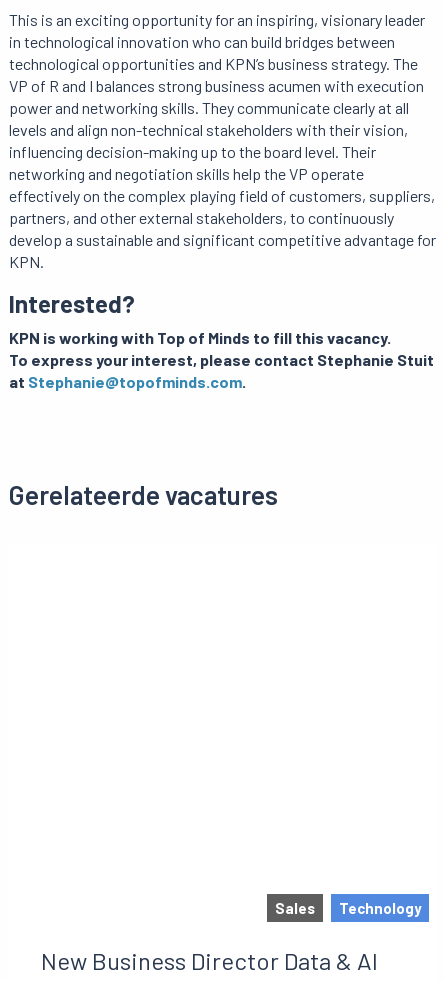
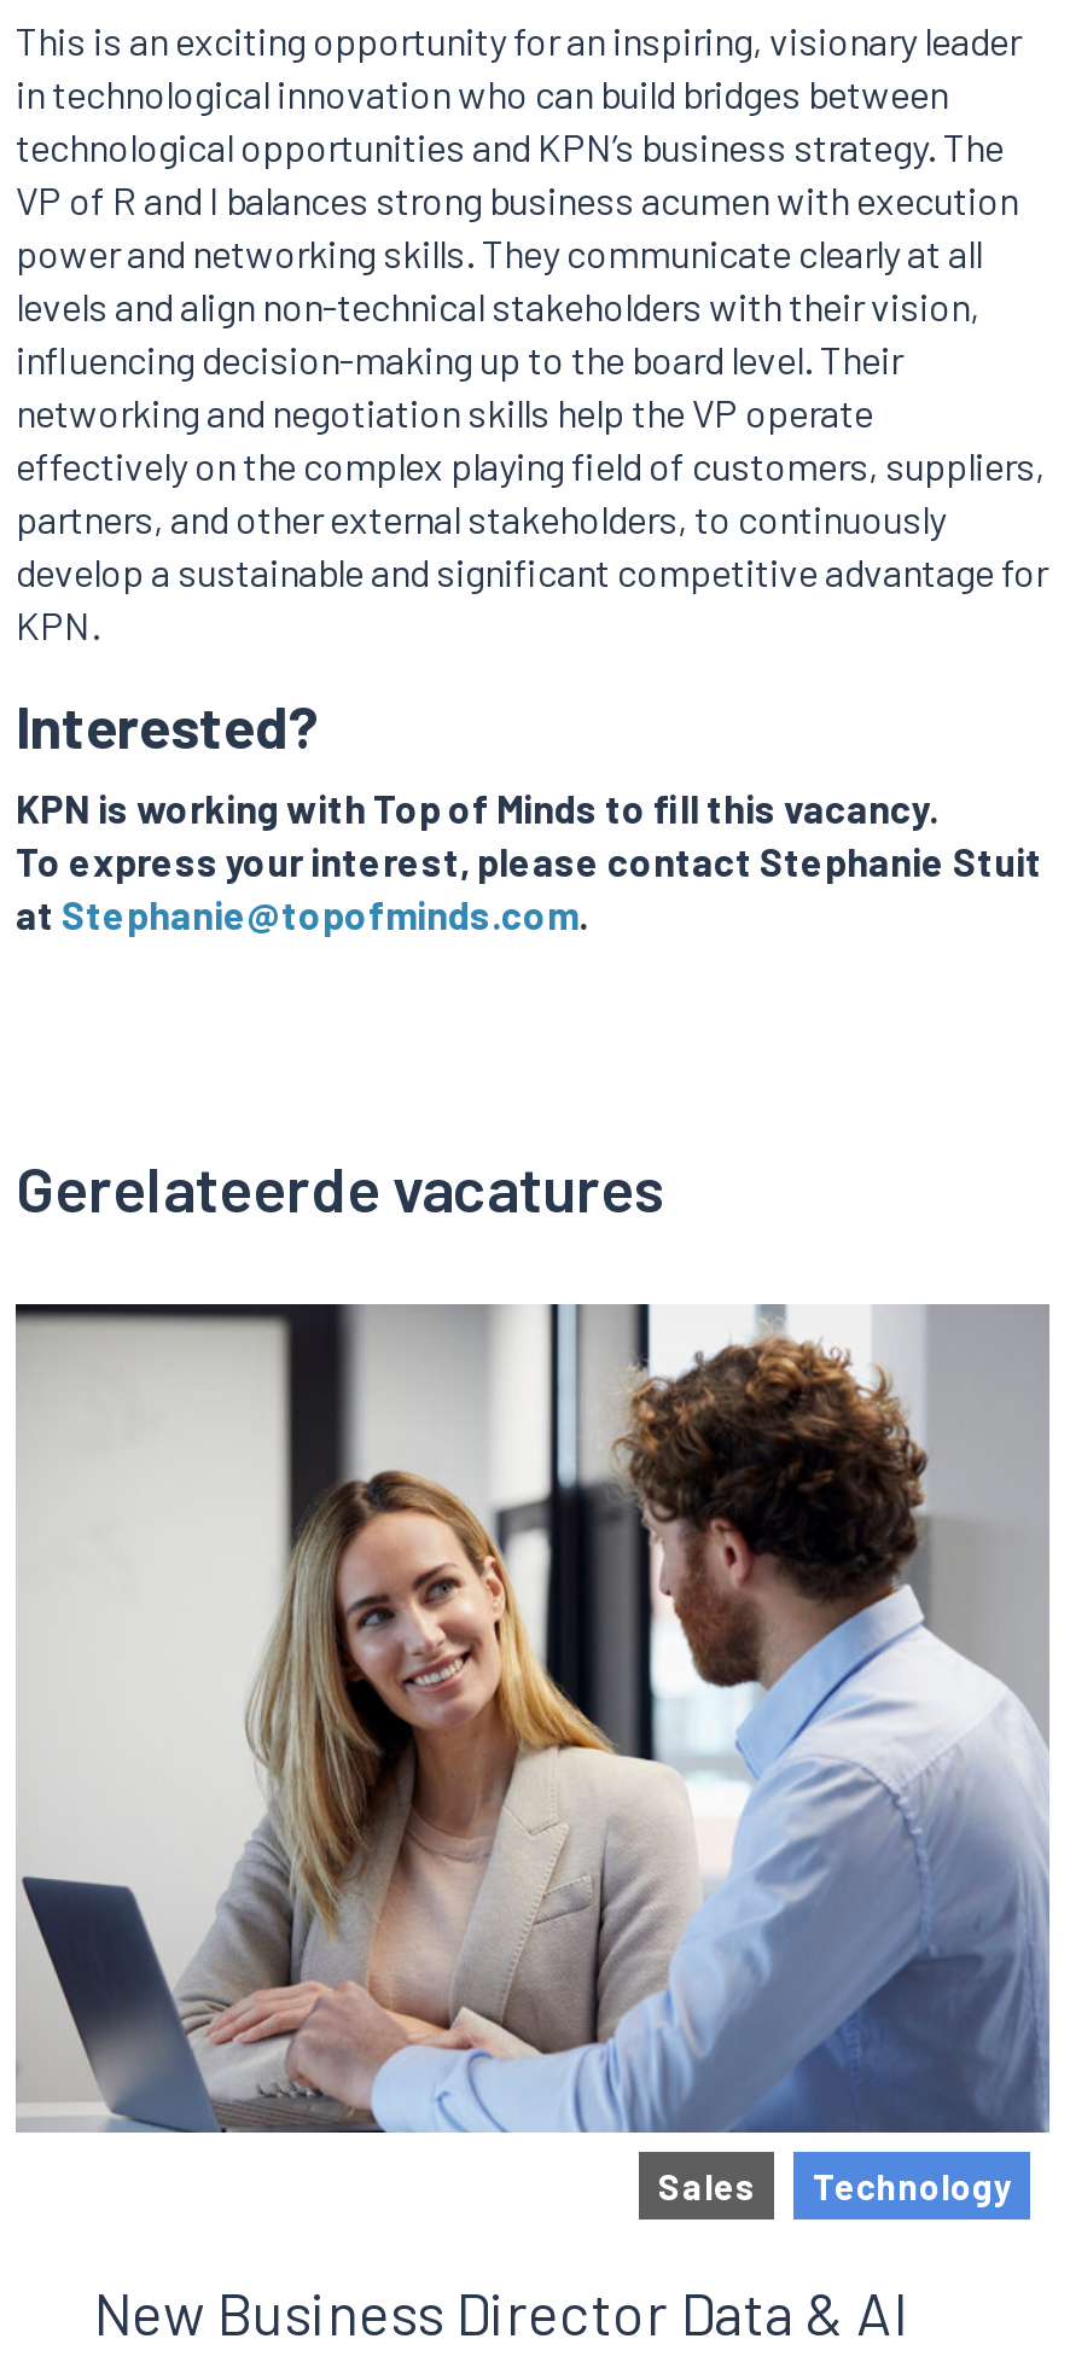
+ [image]
